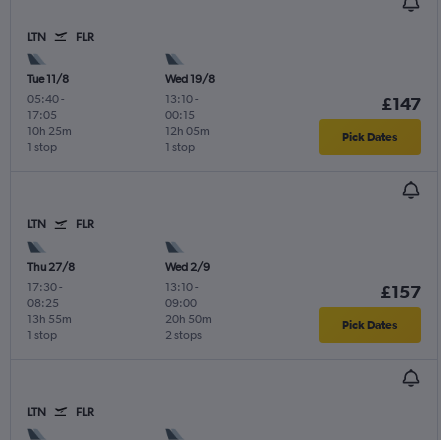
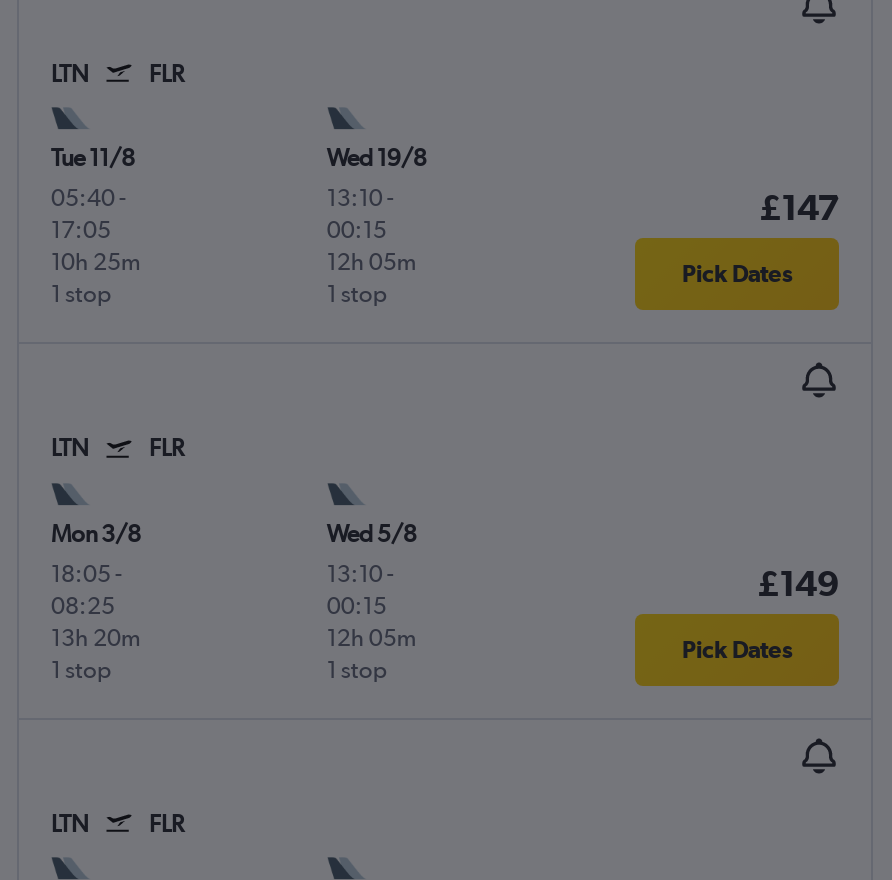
- Thu 27/8
- 17:30 -
+ Mon 3/8
+ 18:05 -

- Wed 2/9
+ Wed 5/8

- £157
+ £149

- 09:00
+ 00:15

- 13h 55m
+ 13h 20m

- 20h 50m
+ 12h 05m

- 2 stops
+ 1 stop
